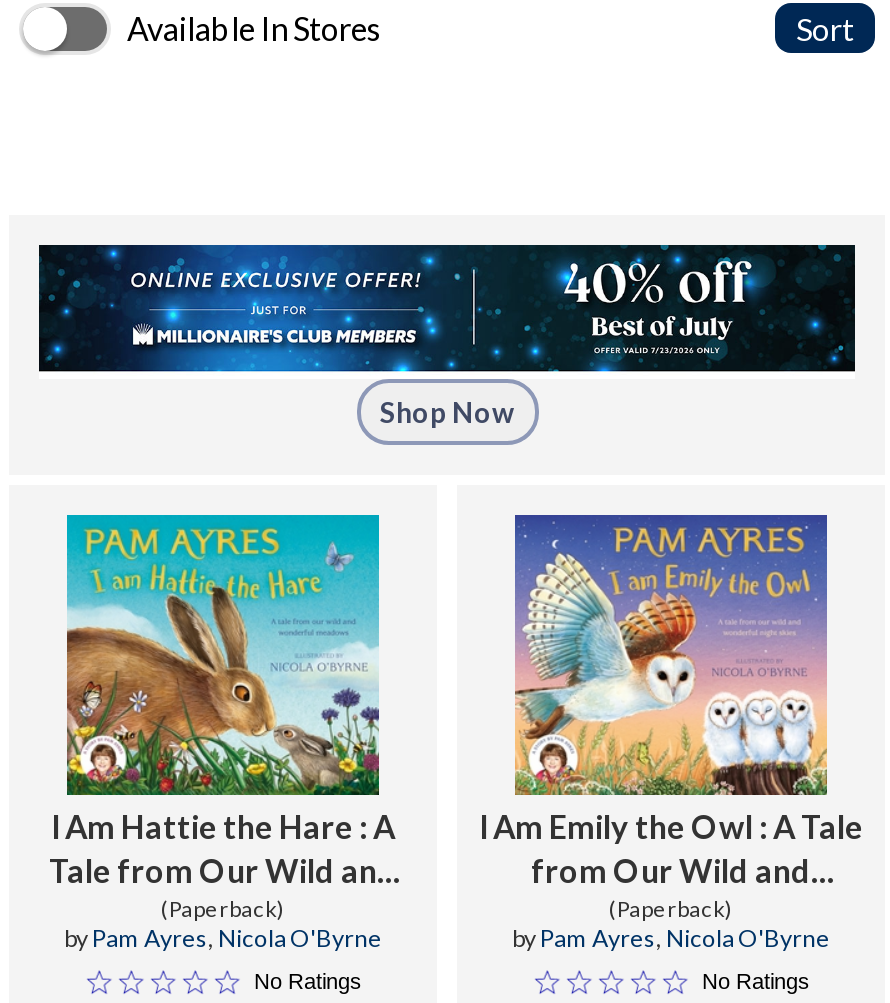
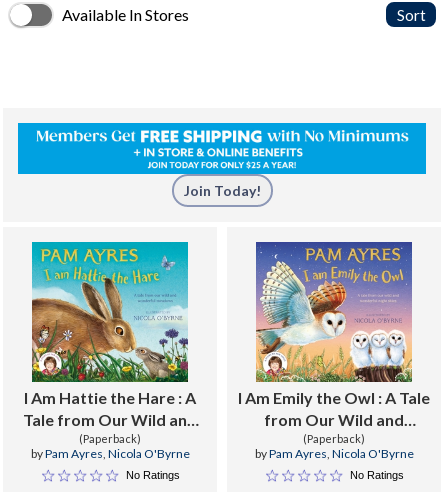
- [image]
- Shop Now
+ [image]
+ Join Today!
